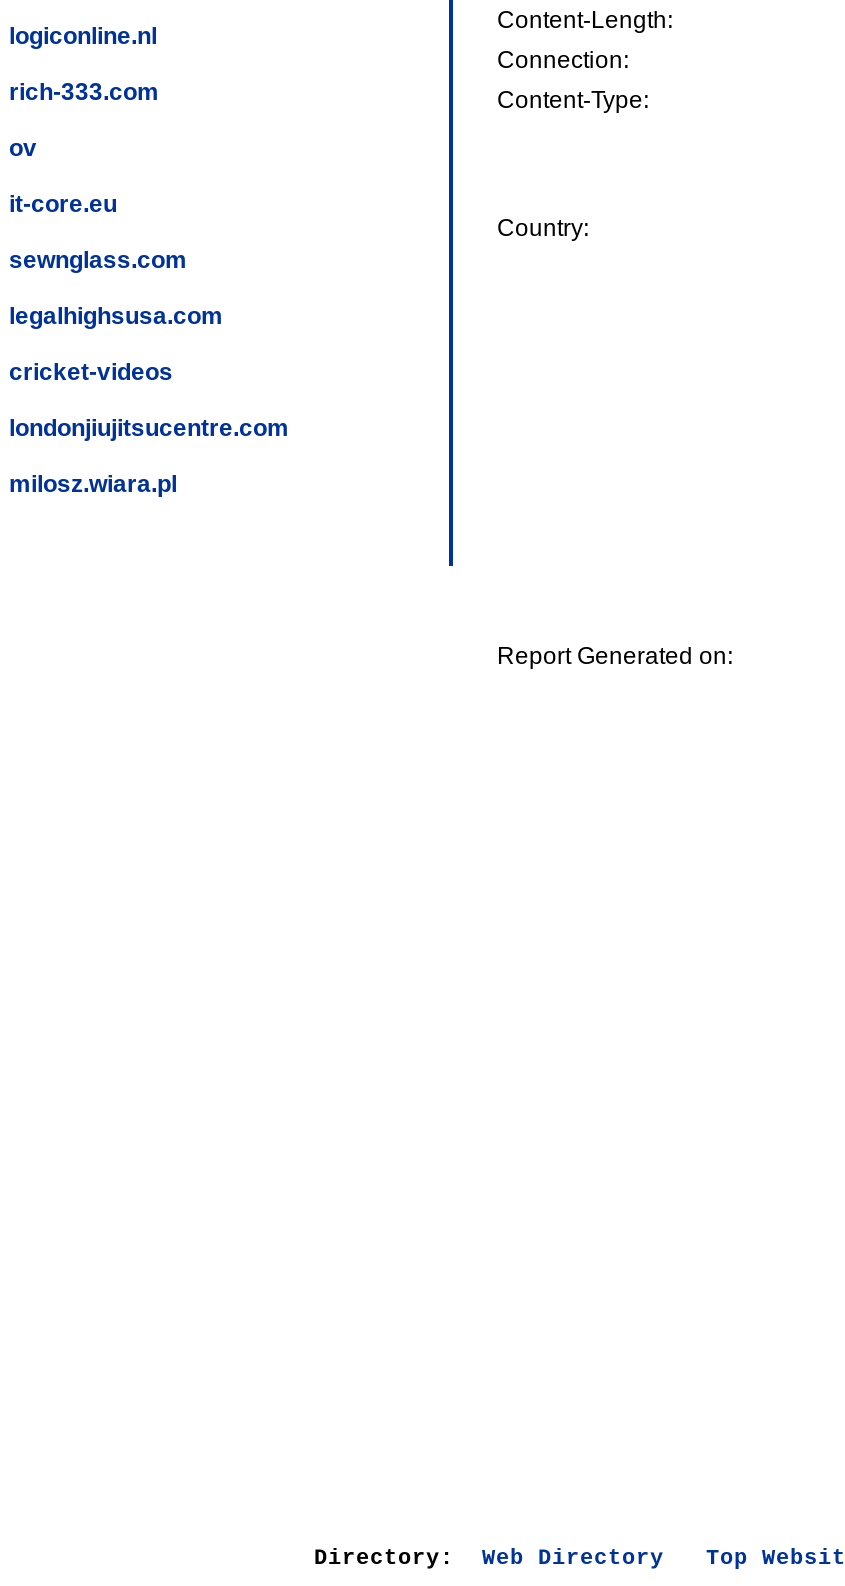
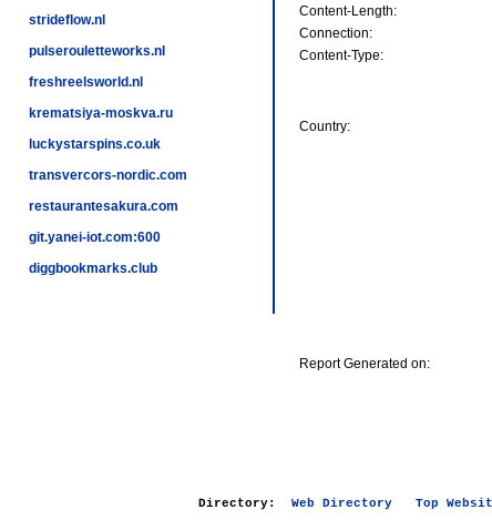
- logiconline.nl
+ strideflow.nl

- rich-333.com
+ pulserouletteworks.nl

- ov
+ freshreelsworld.nl

- it-core.eu
+ krematsiya-moskva.ru

- sewnglass.com
+ luckystarspins.co.uk

- legalhighsusa.com
+ transvercors-nordic.com

- cricket-videos
+ restaurantesakura.com

- londonjiujitsucentre.com
+ git.yanei-iot.com:600

- milosz.wiara.pl
+ diggbookmarks.club
